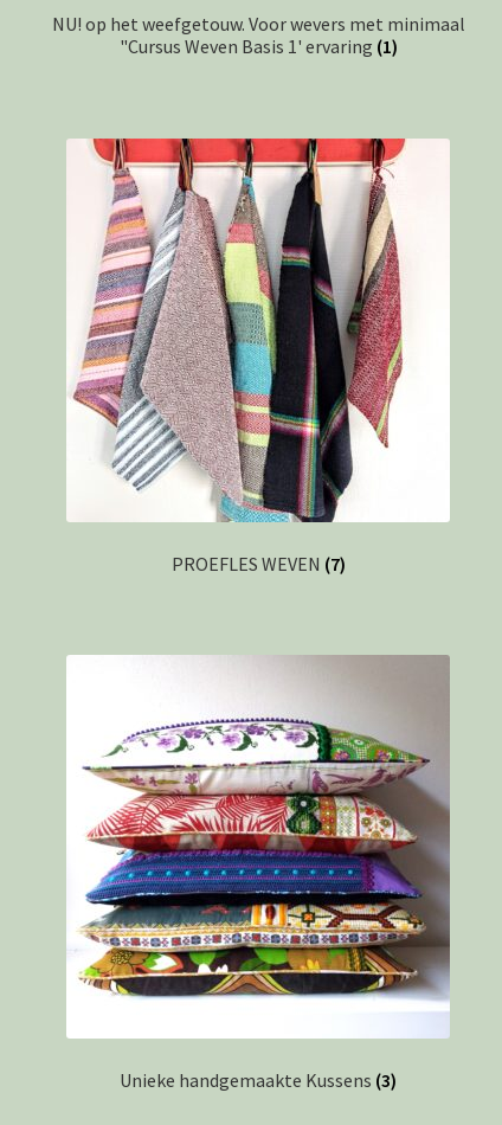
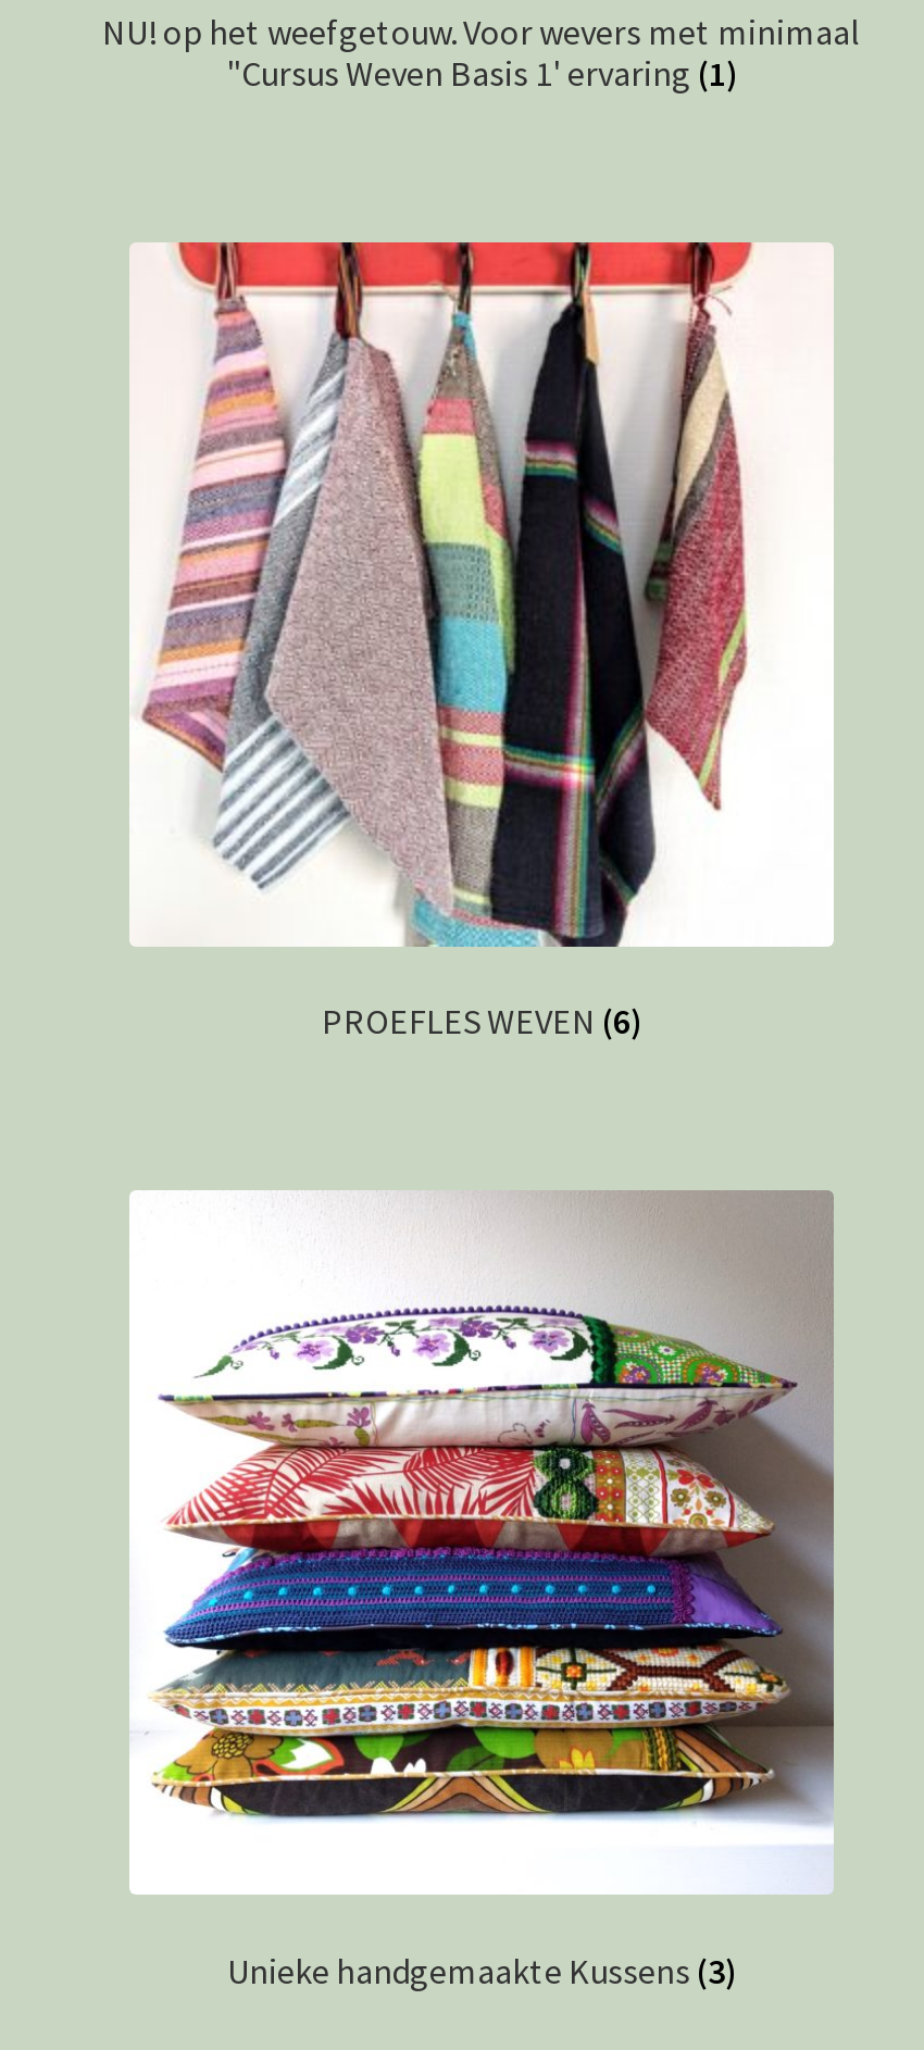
- PROEFLES WEVEN (7)
+ PROEFLES WEVEN (6)
